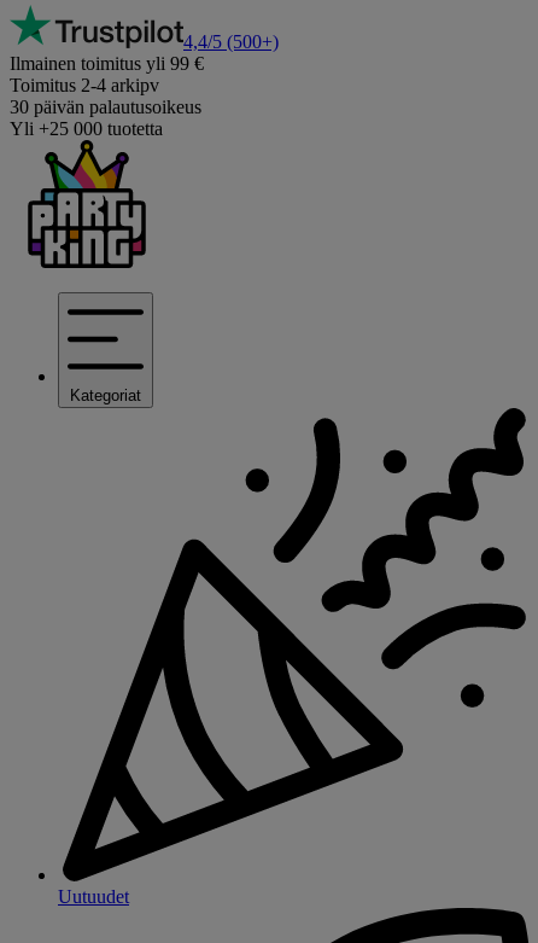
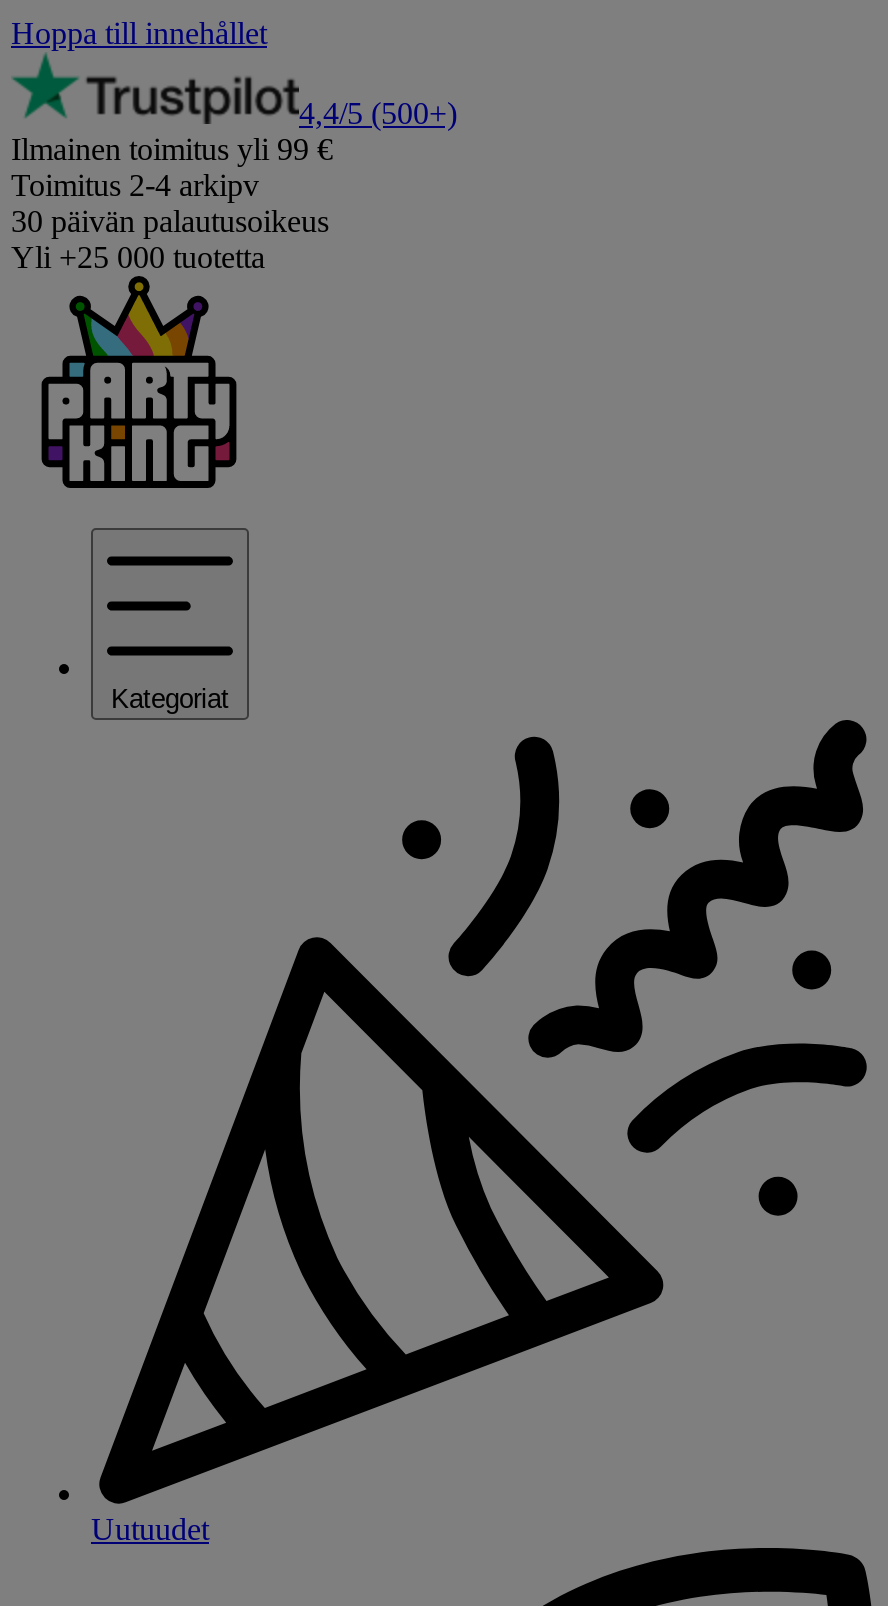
+ Hoppa till innehållet
